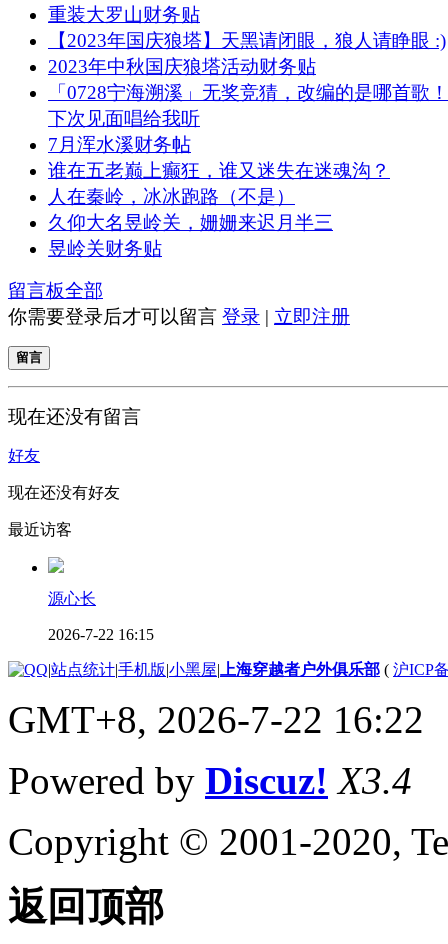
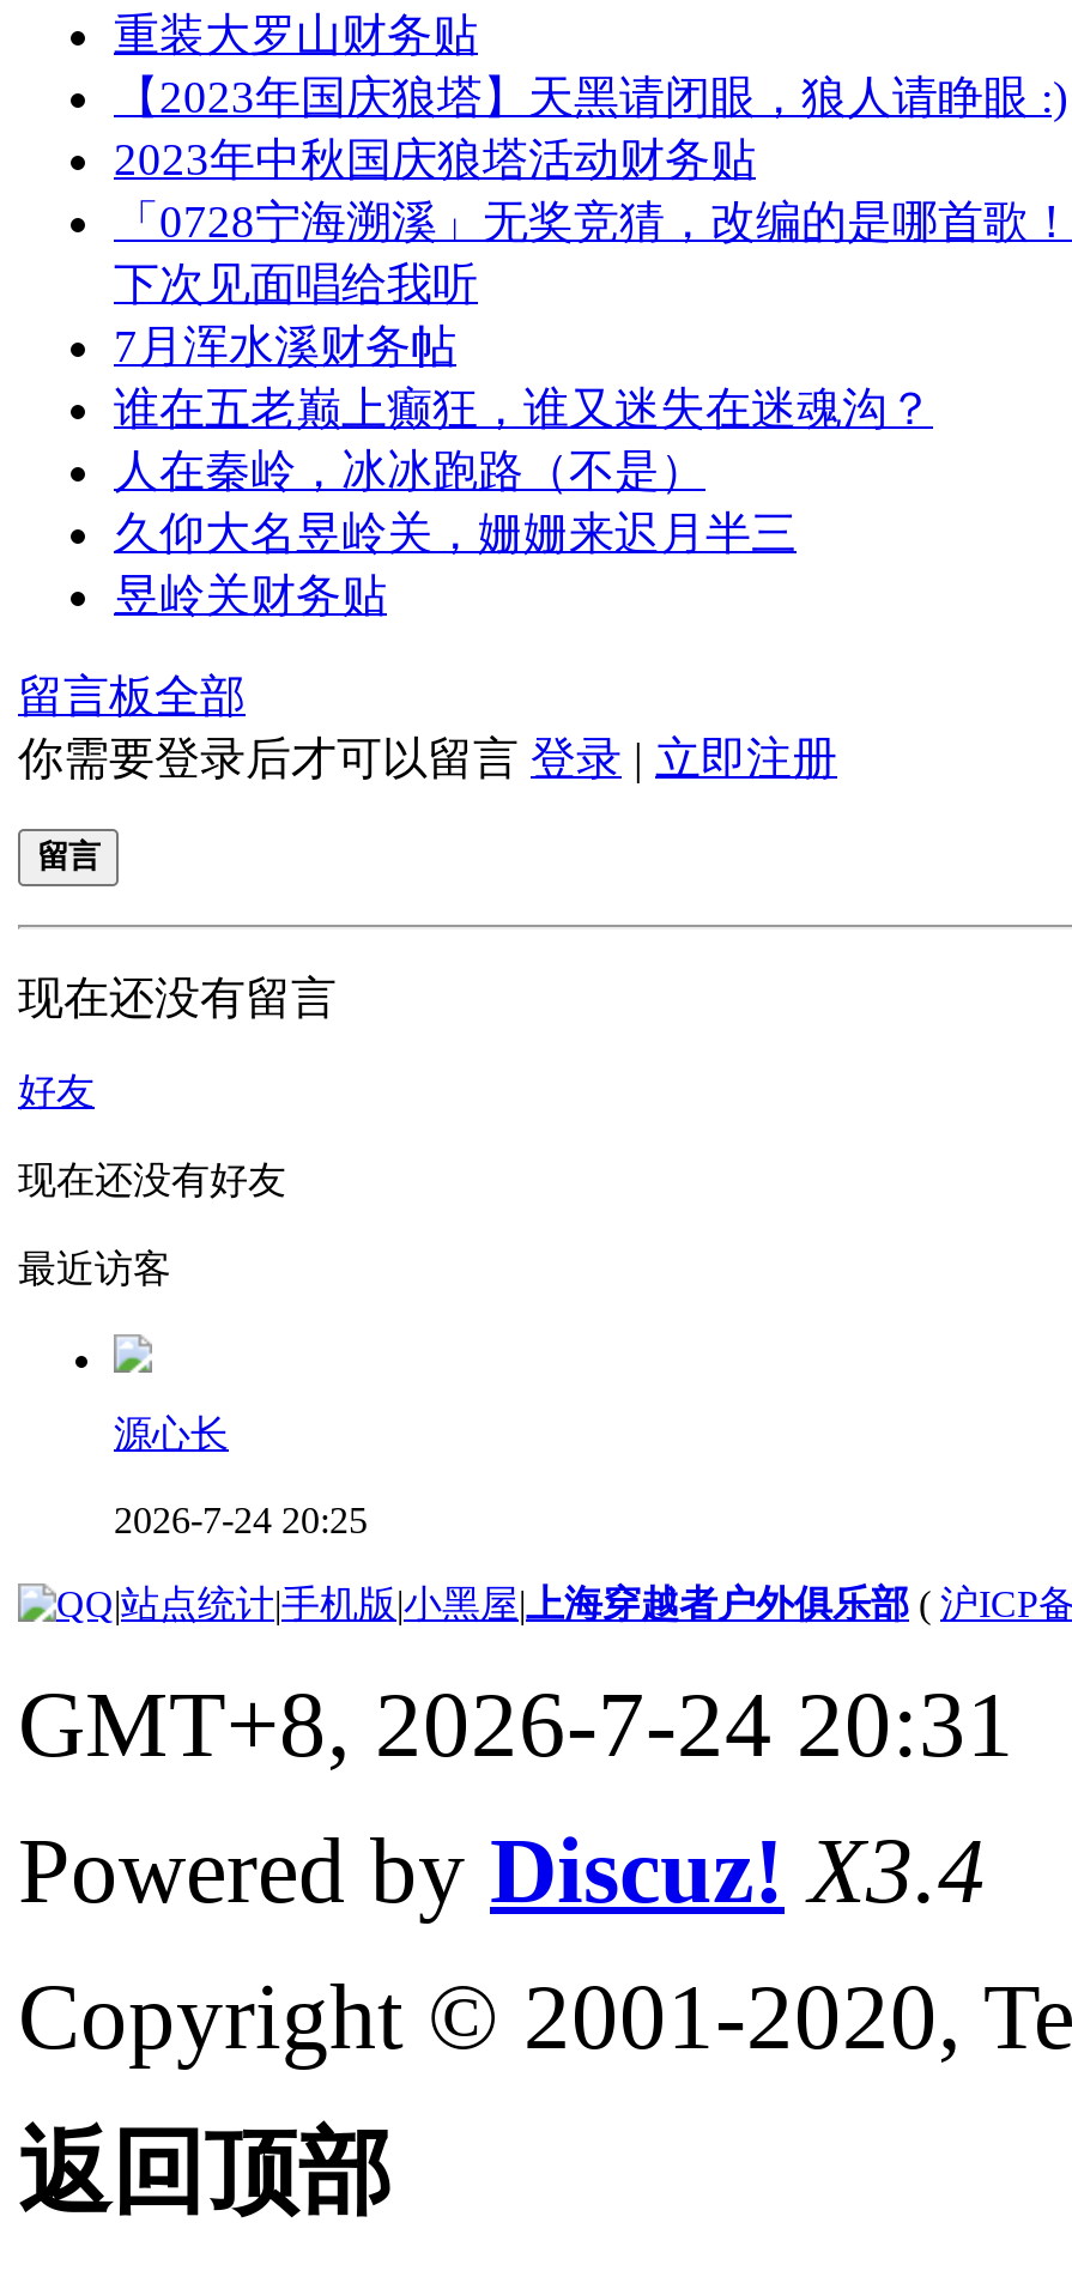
- 2026-7-22 16:15
+ 2026-7-24 20:25

- GMT+8, 2026-7-22 16:22
+ GMT+8, 2026-7-24 20:31
